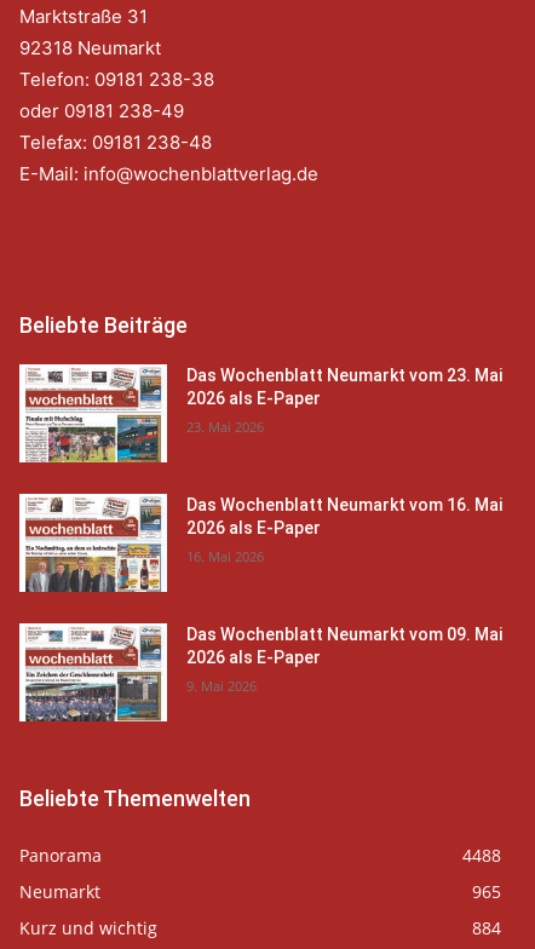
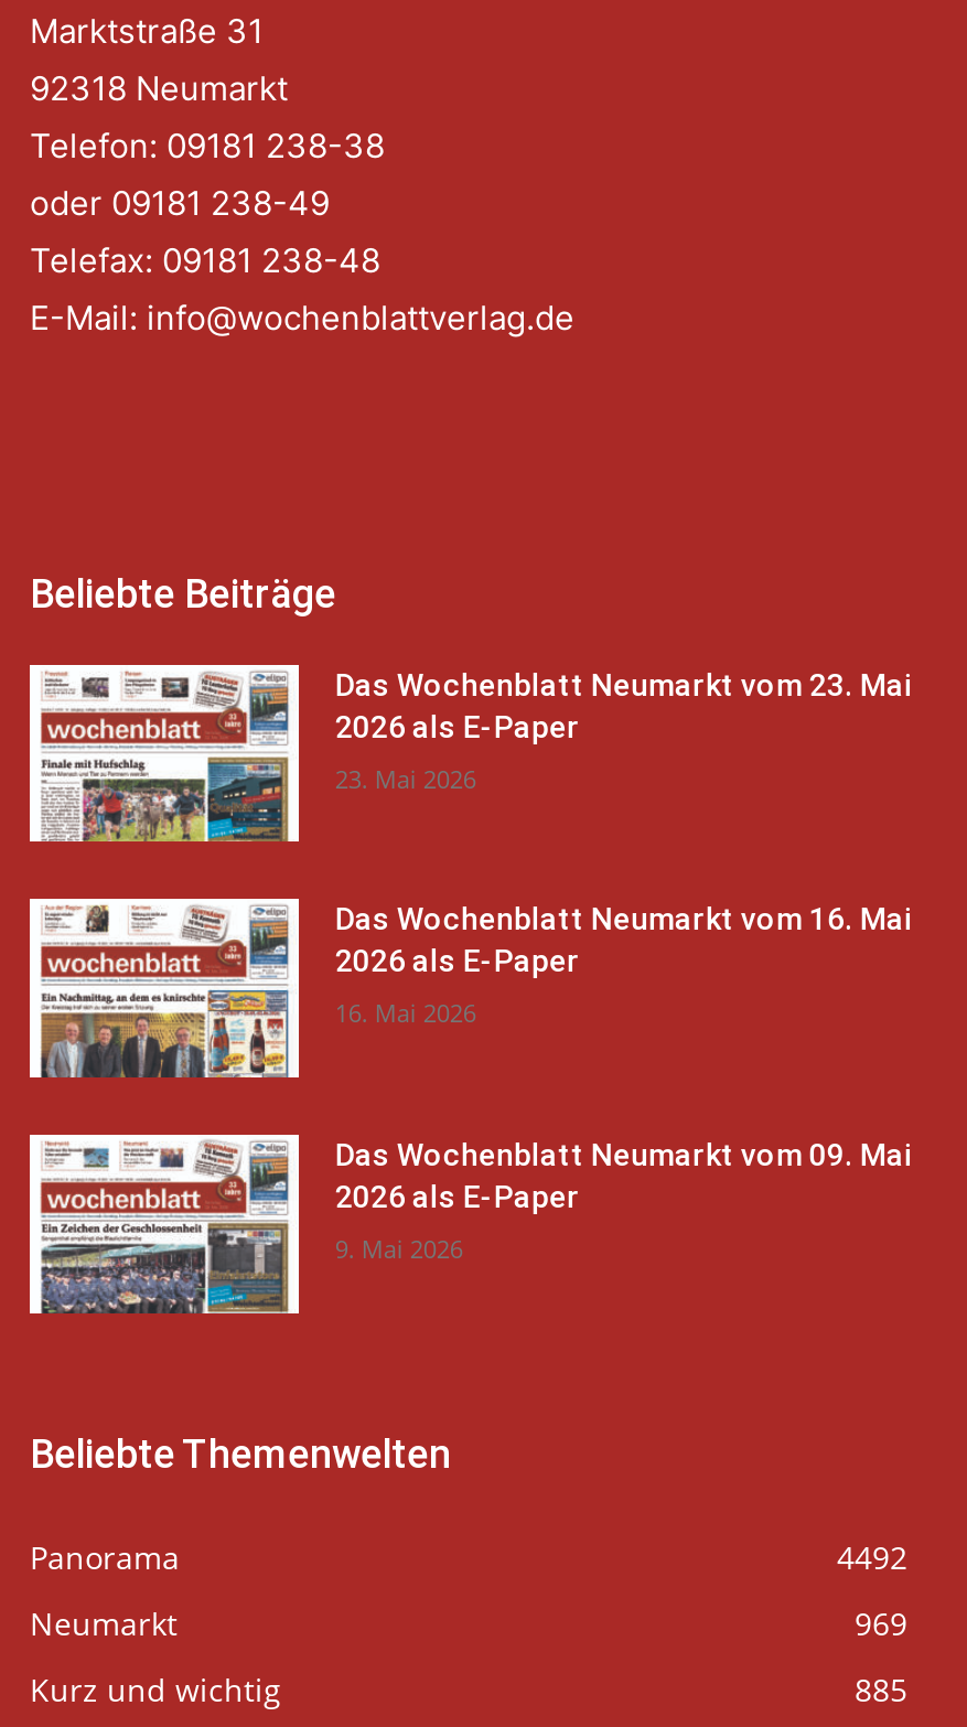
- 4488
+ 4492

- 965
+ 969

- 884
+ 885
